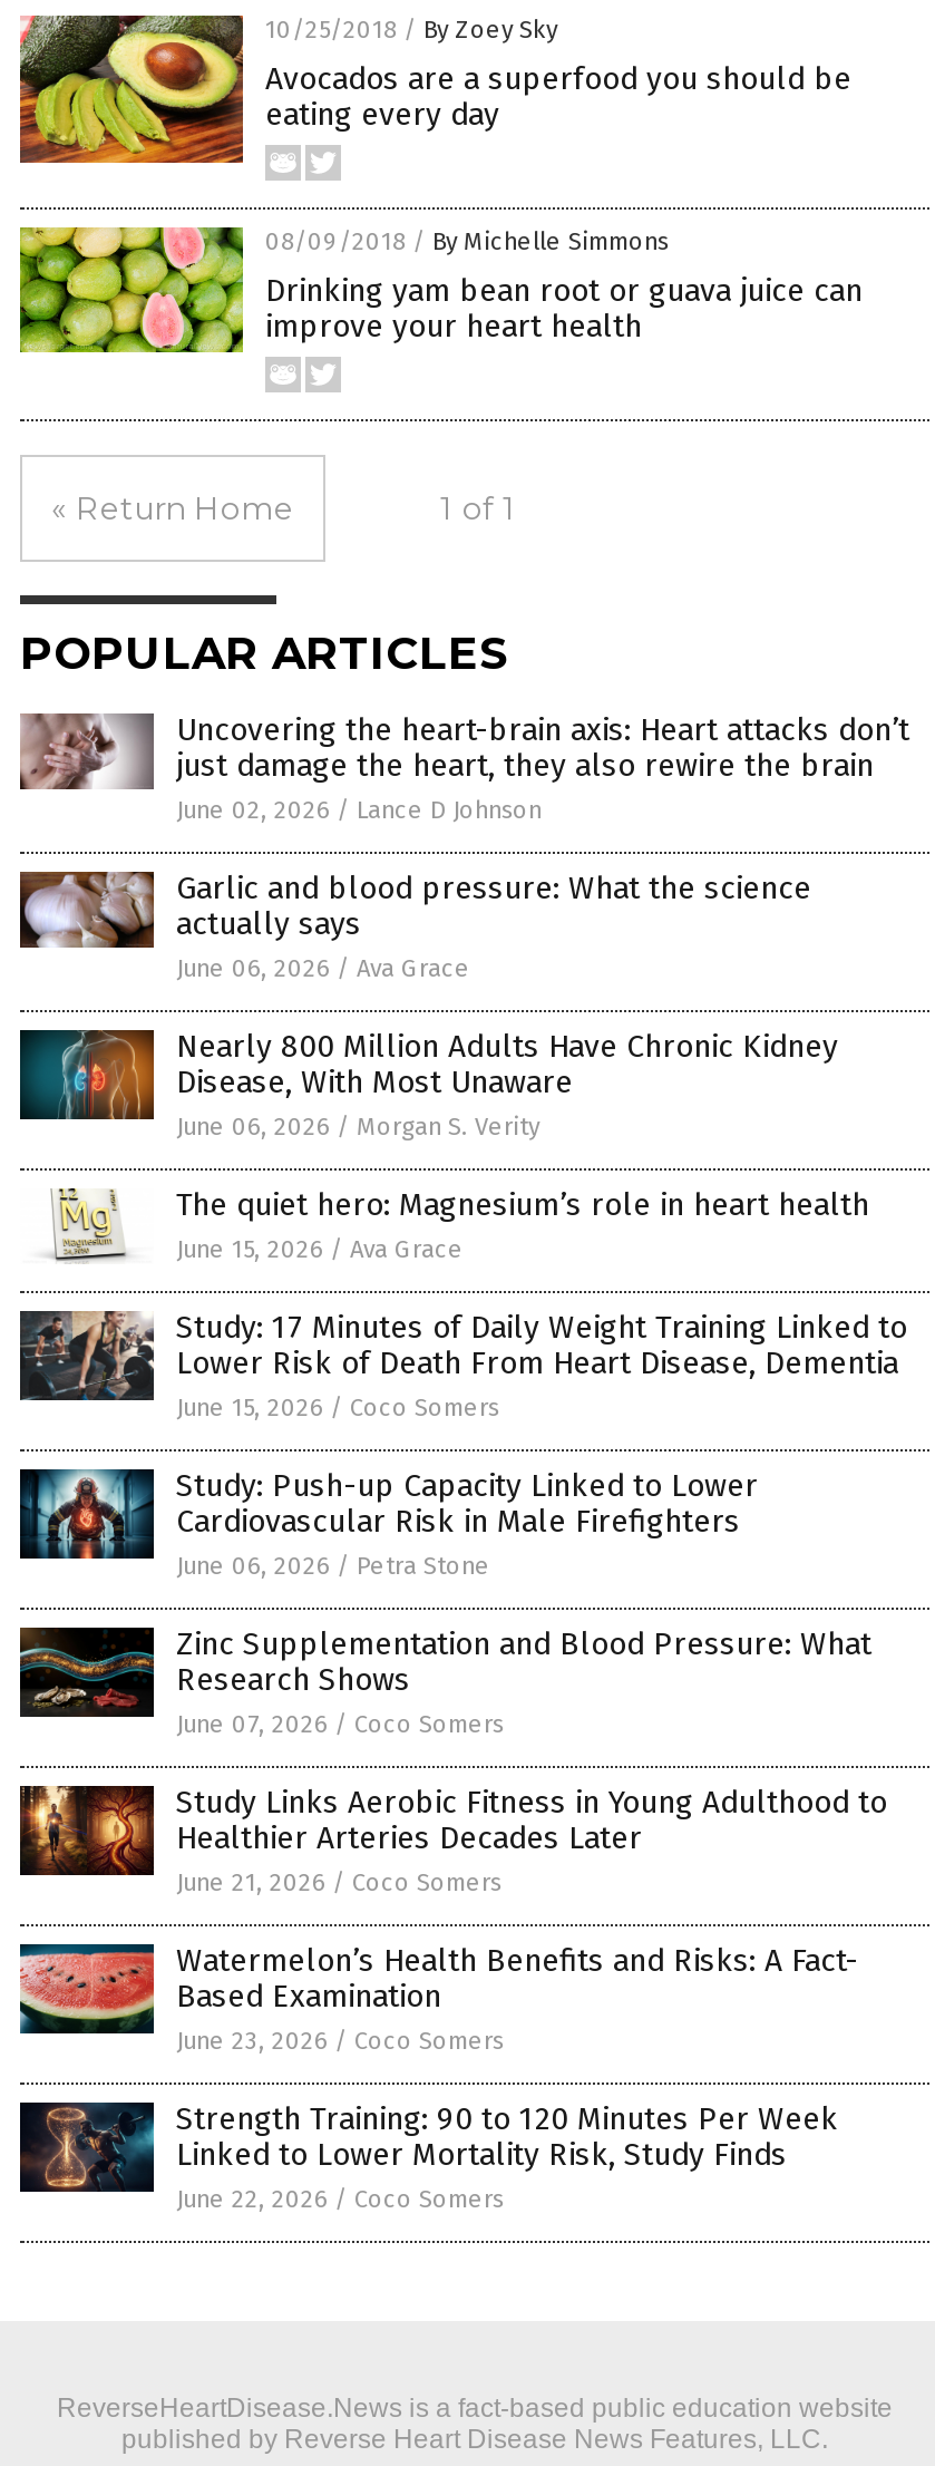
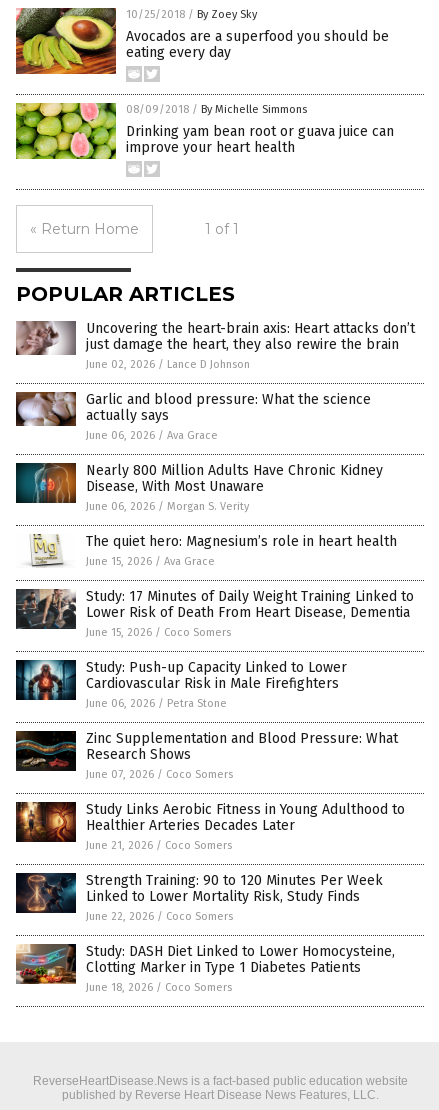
- [image]
- Watermelon’s Health Benefits and Risks: A Fact-
- Based Examination
- June 23, 2026 / Coco Somers

moved up: [image] | Strength Training: 90 to 120 Minutes Per Week | Linked to Lower Mortality Risk, Study Finds | June 22, 2026 / Coco Somers

+ [image]
+ Study: DASH Diet Linked to Lower Homocysteine,
+ Clotting Marker in Type 1 Diabetes Patients
+ June 18, 2026 / Coco Somers
